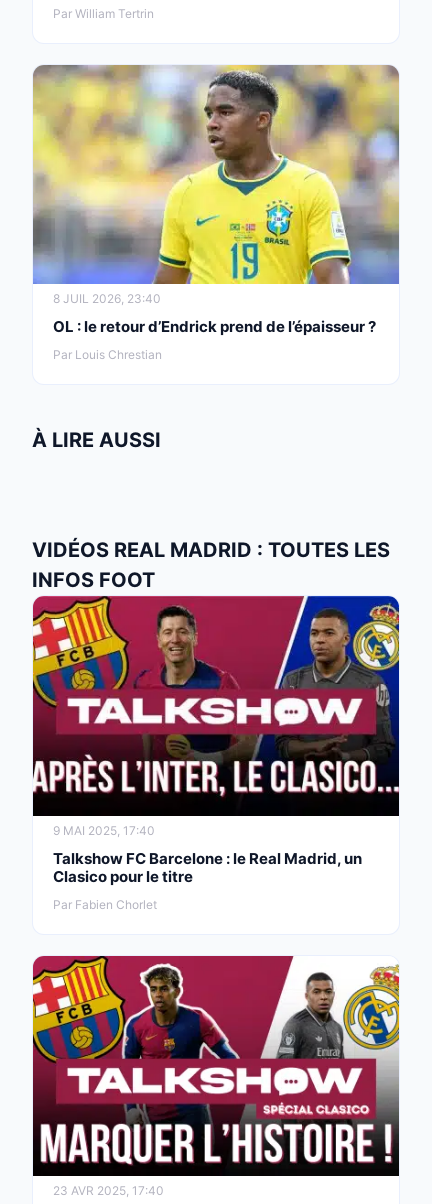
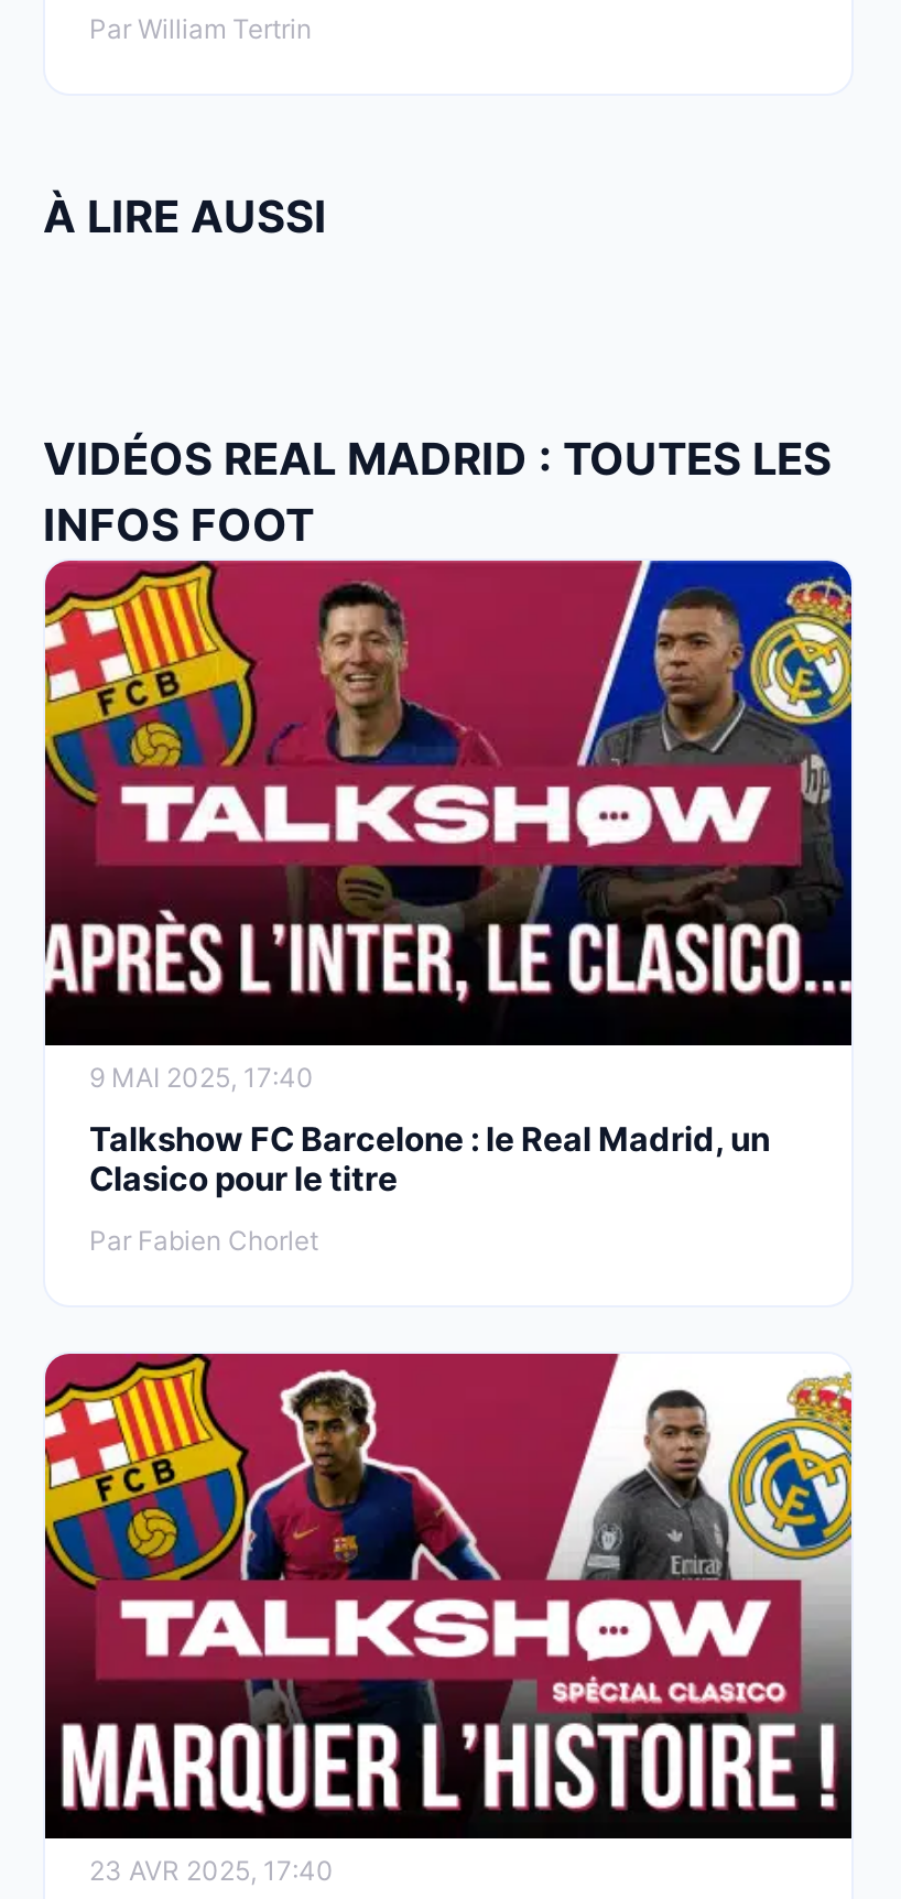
- [image]
- 8 JUIL 2026, 23:40
- OL : le retour d’Endrick prend de l’épaisseur ?
- Par Louis Chrestian
